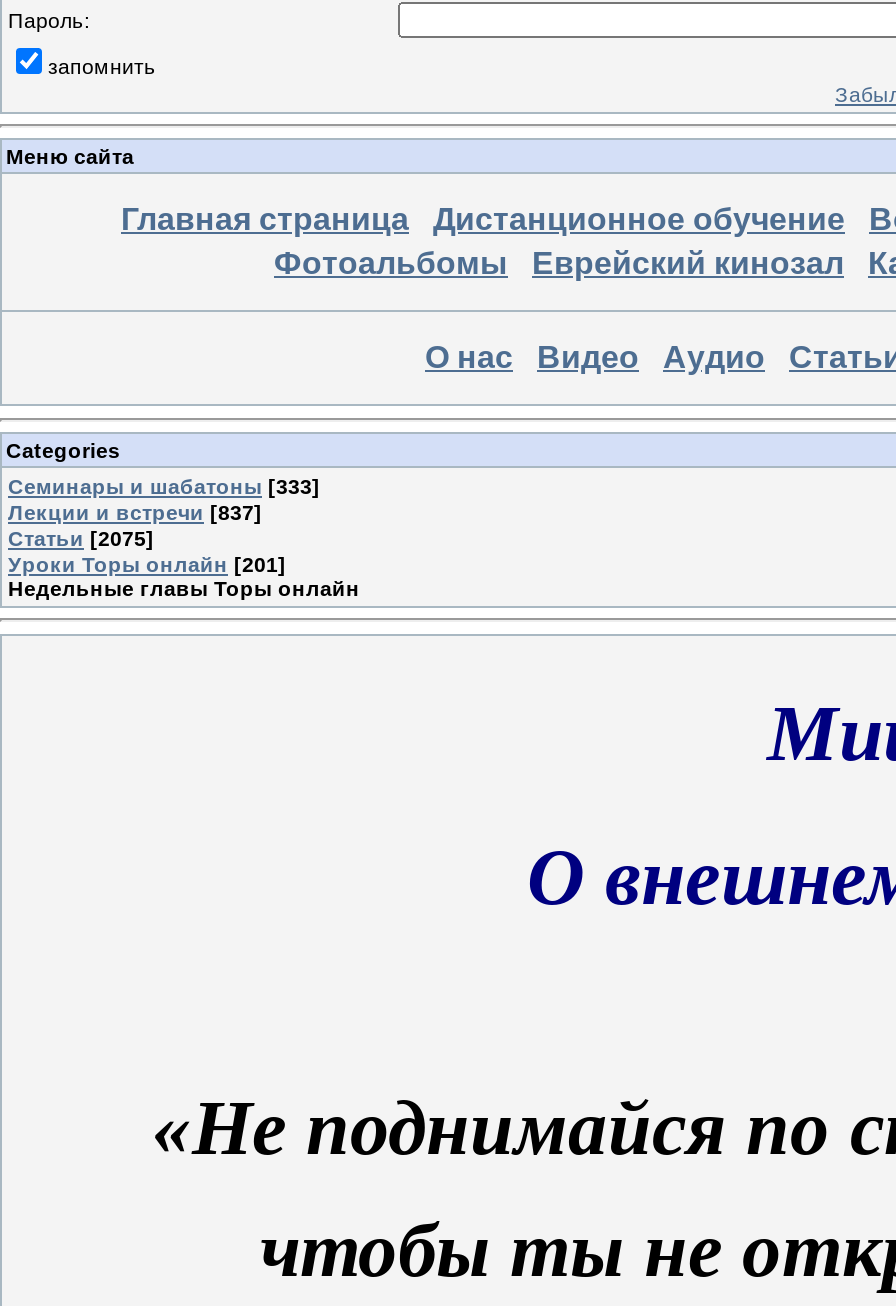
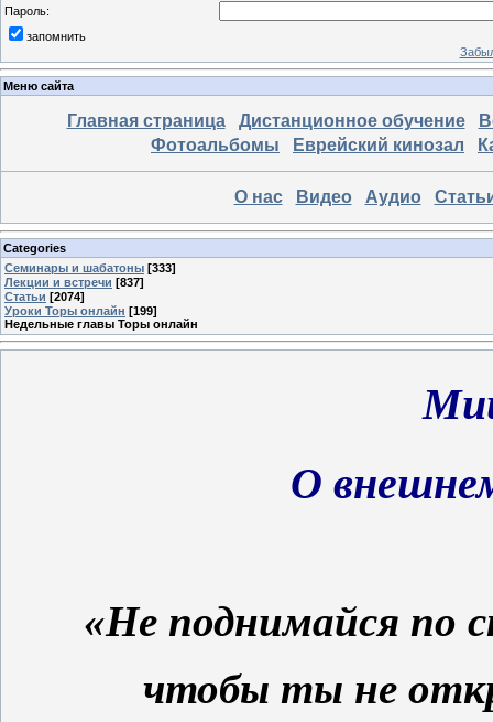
- Статьи [2075]
+ Статьи [2074]

- Уроки Торы онлайн [201]
+ Уроки Торы онлайн [199]
